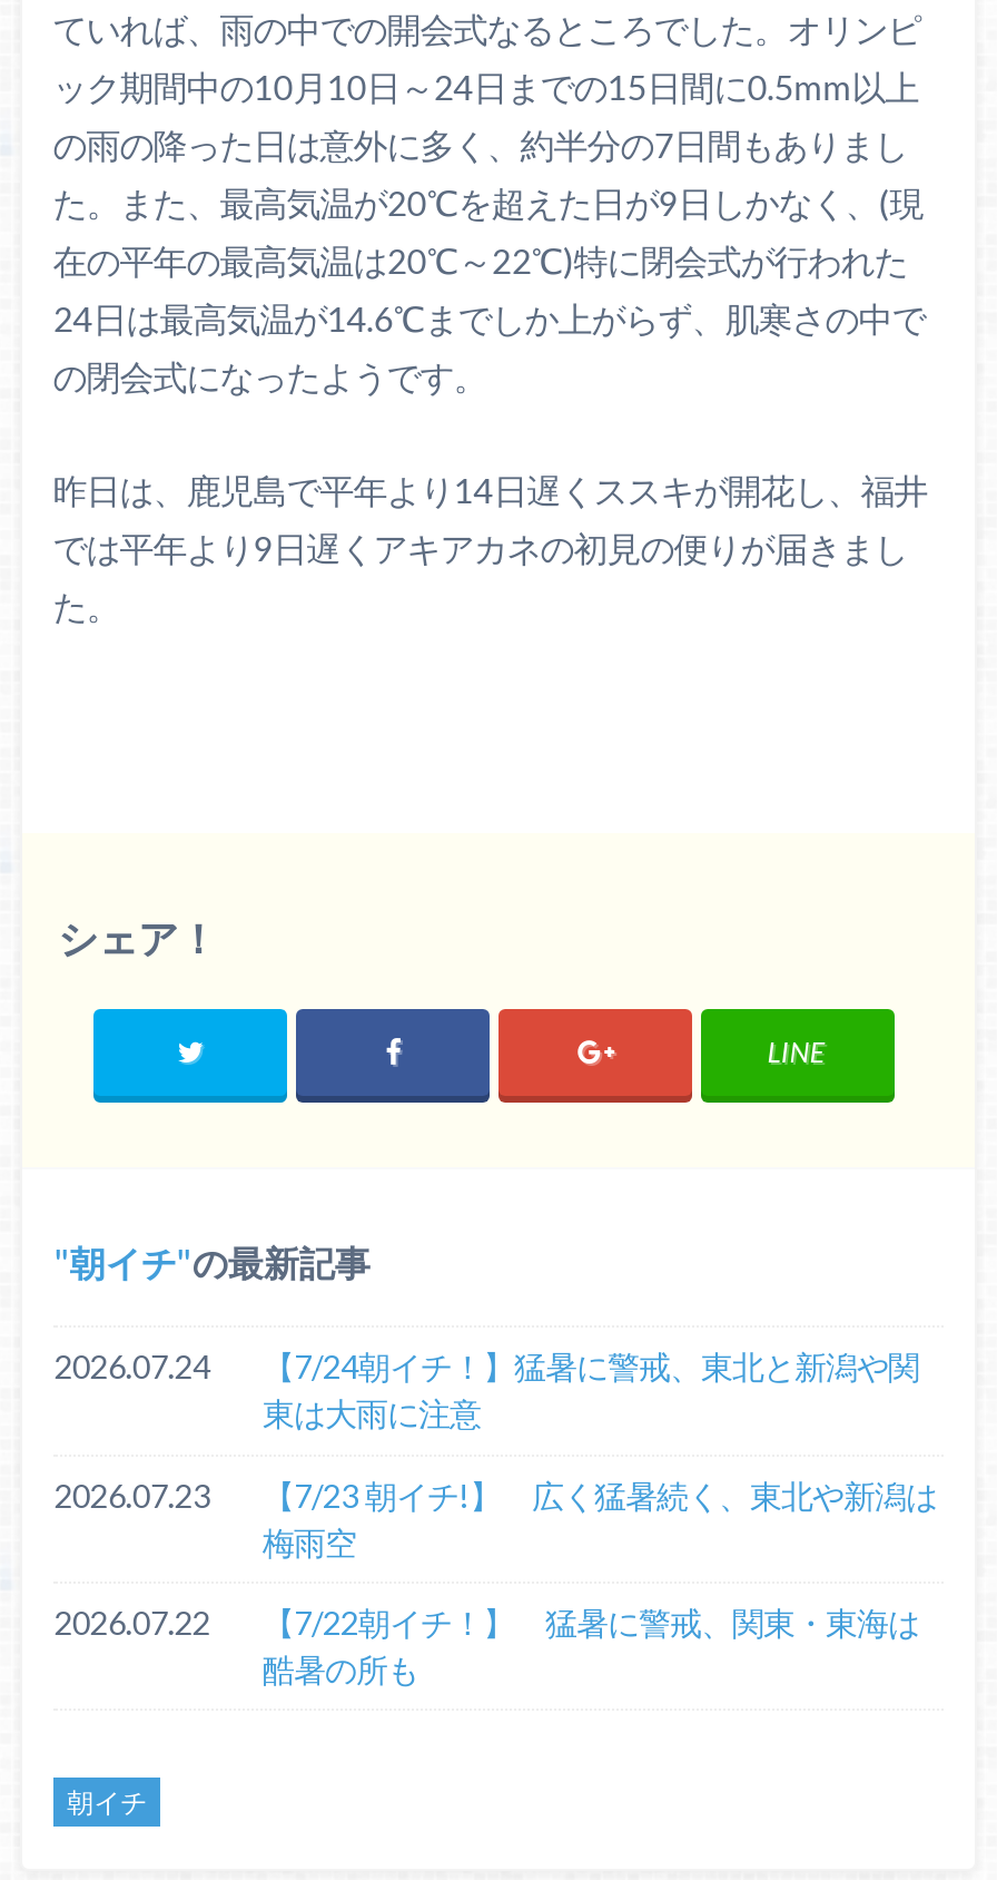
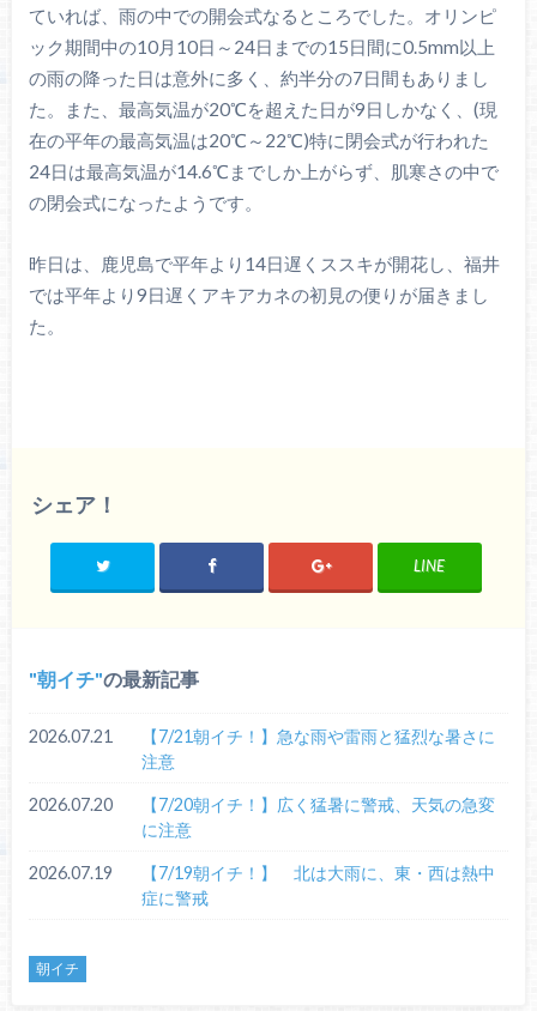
- 2026.07.24
- 【7/24朝イチ！】猛暑に警戒、東北と新潟や関
- 東は大雨に注意
+ 2026.07.21
+ 【7/21朝イチ！】急な雨や雷雨と猛烈な暑さに
+ 注意

- 2026.07.23
- 【7/23 朝イチ!】 広く猛暑続く、東北や新潟は
- 梅雨空
+ 2026.07.20
+ 【7/20朝イチ！】広く猛暑に警戒、天気の急変
+ に注意

- 2026.07.22
- 【7/22朝イチ！】 猛暑に警戒、関東・東海は
- 酷暑の所も
+ 2026.07.19
+ 【7/19朝イチ！】 北は大雨に、東・西は熱中
+ 症に警戒
